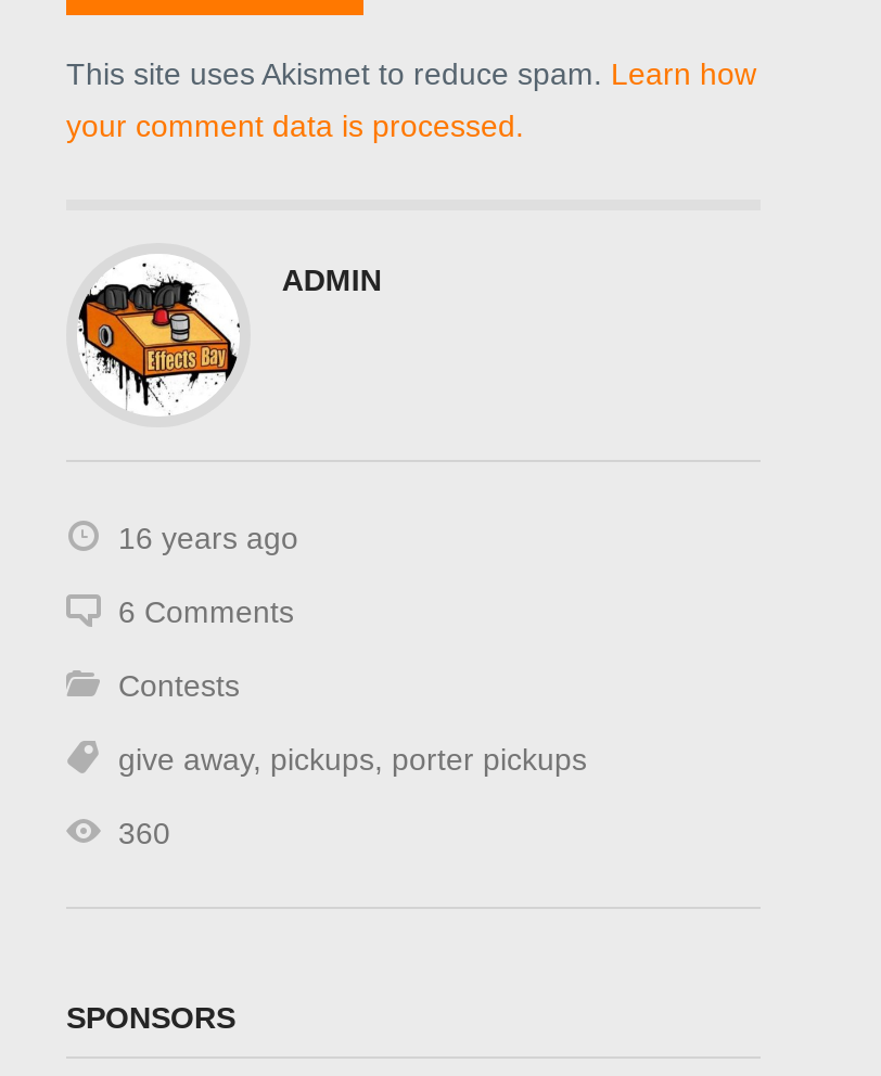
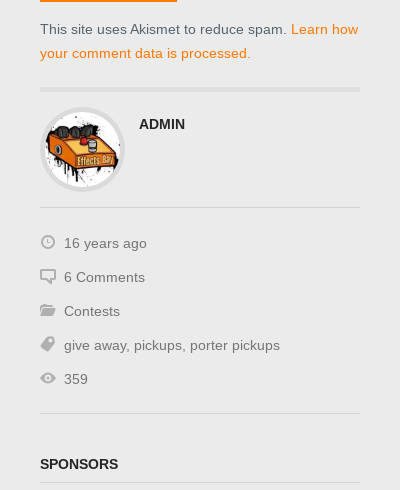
- 360
+ 359
